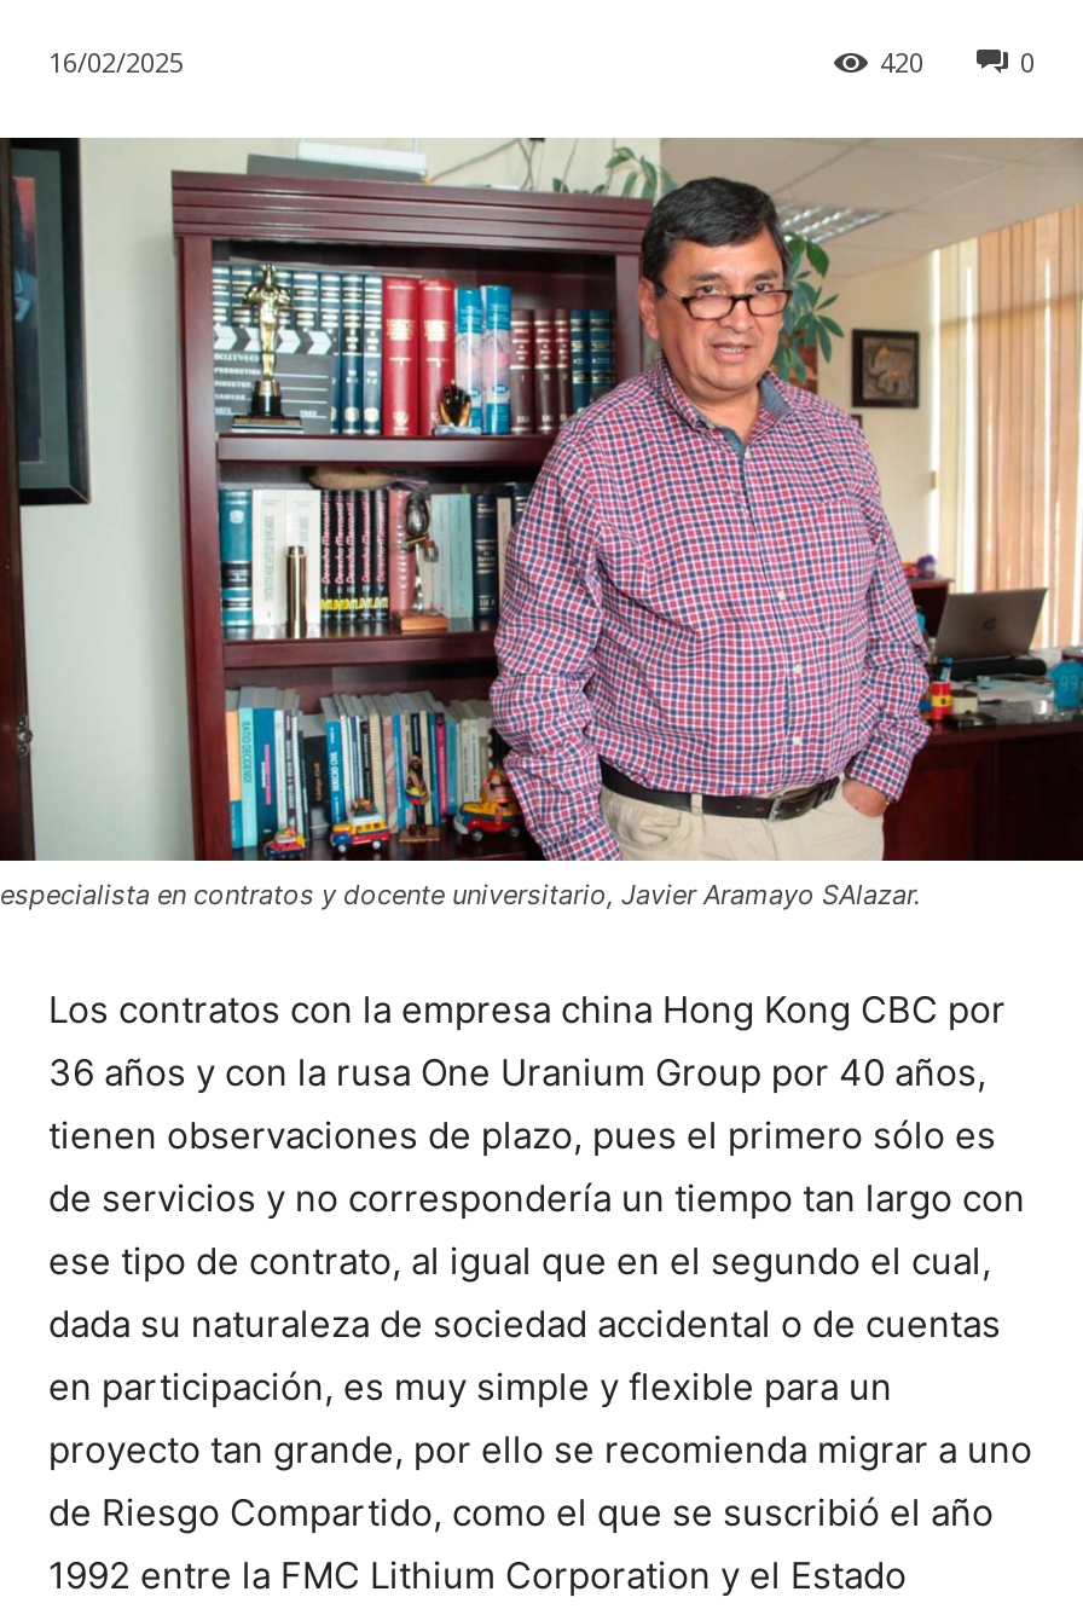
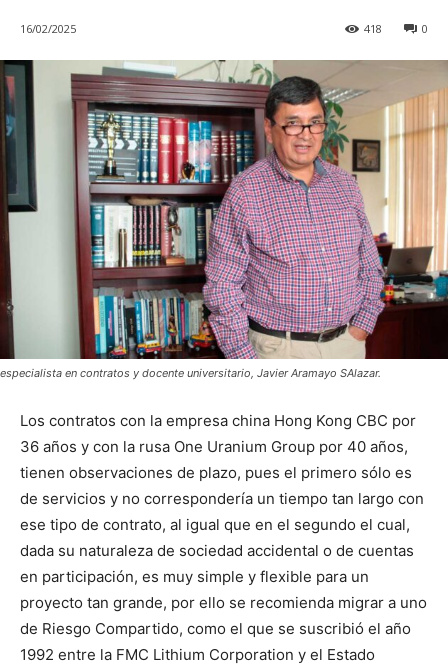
- 420
+ 418
